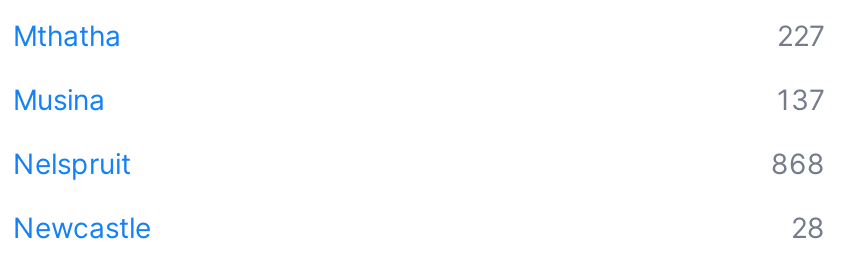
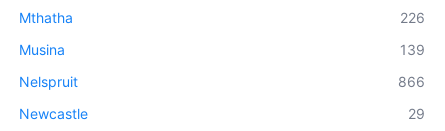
- 227
+ 226

- 137
+ 139

- 868
+ 866

- 28
+ 29
